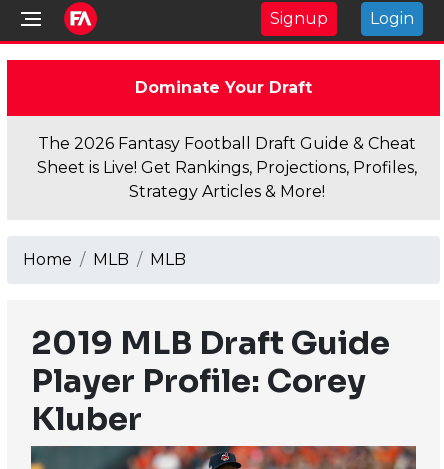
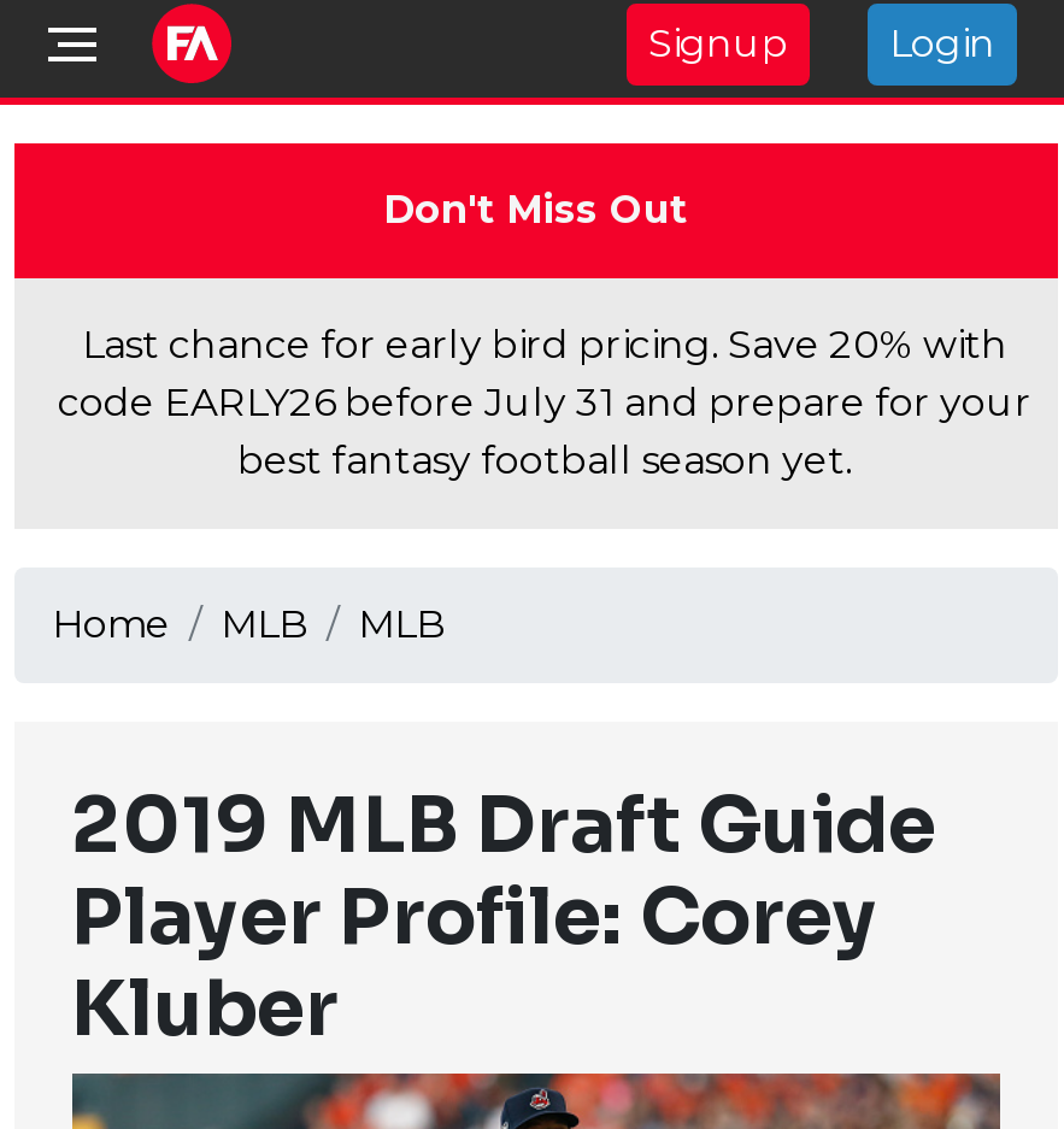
- Dominate Your Draft
+ Don't Miss Out

- The 2026 Fantasy Football Draft Guide & Cheat
- Sheet is Live! Get Rankings, Projections, Profiles,
- Strategy Articles & More!
+ Last chance for early bird pricing. Save 20% with
+ code EARLY26 before July 31 and prepare for your
+ best fantasy football season yet.
